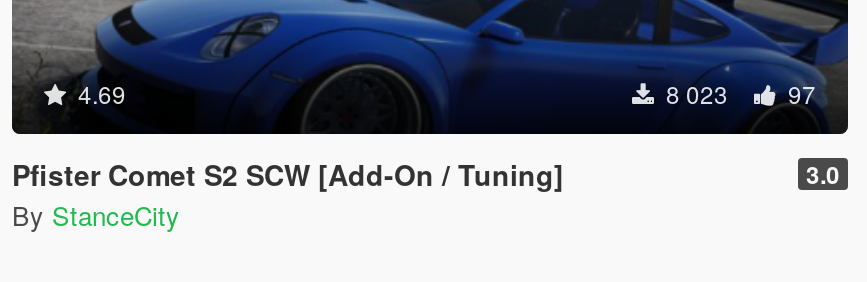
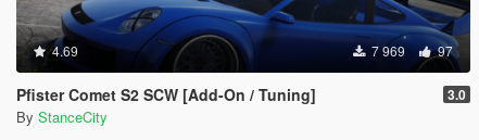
- 8 023 97
+ 7 969 97
